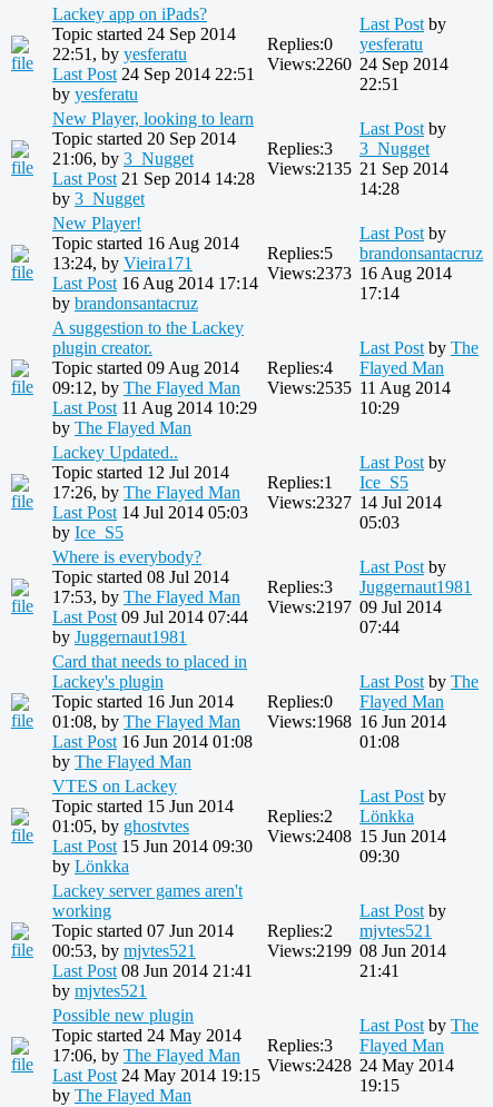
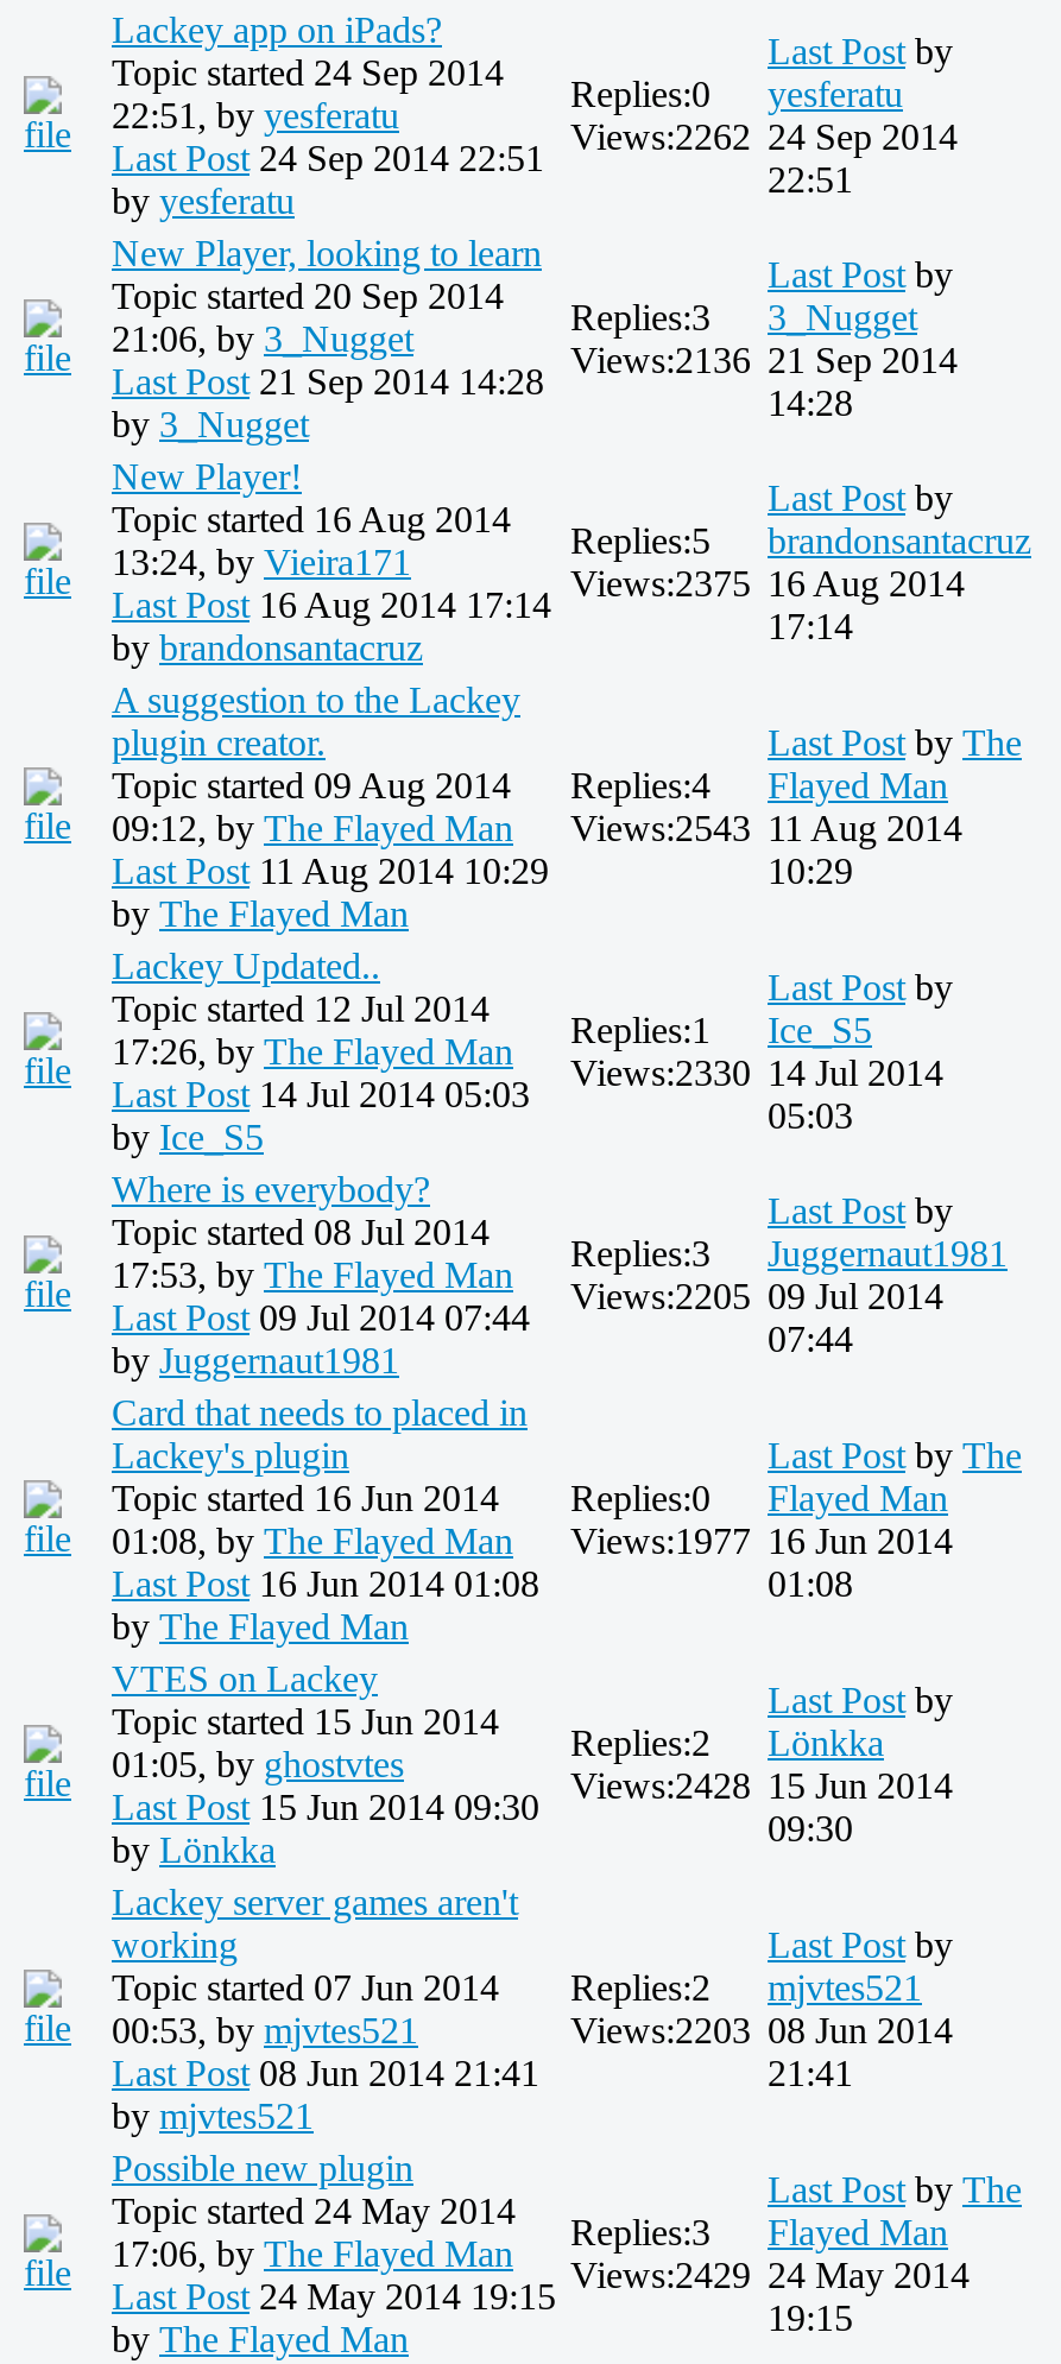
- Views:2260 24 Sep 2014
+ Views:2262 24 Sep 2014

- Views:2135 21 Sep 2014
+ Views:2136 21 Sep 2014

- Views:2373 16 Aug 2014
+ Views:2375 16 Aug 2014

- 09:12, by The Flayed Man Views:2535 11 Aug 2014
+ 09:12, by The Flayed Man Views:2543 11 Aug 2014

- Views:2327 14 Jul 2014
+ Views:2330 14 Jul 2014

- Views:2197 09 Jul 2014
+ Views:2205 09 Jul 2014

- 01:08, by The Flayed Man Views:1968 16 Jun 2014
+ 01:08, by The Flayed Man Views:1977 16 Jun 2014

- Views:2408 15 Jun 2014
+ Views:2428 15 Jun 2014

- Views:2199 08 Jun 2014
+ Views:2203 08 Jun 2014

- Views:2428 24 May 2014
+ Views:2429 24 May 2014
